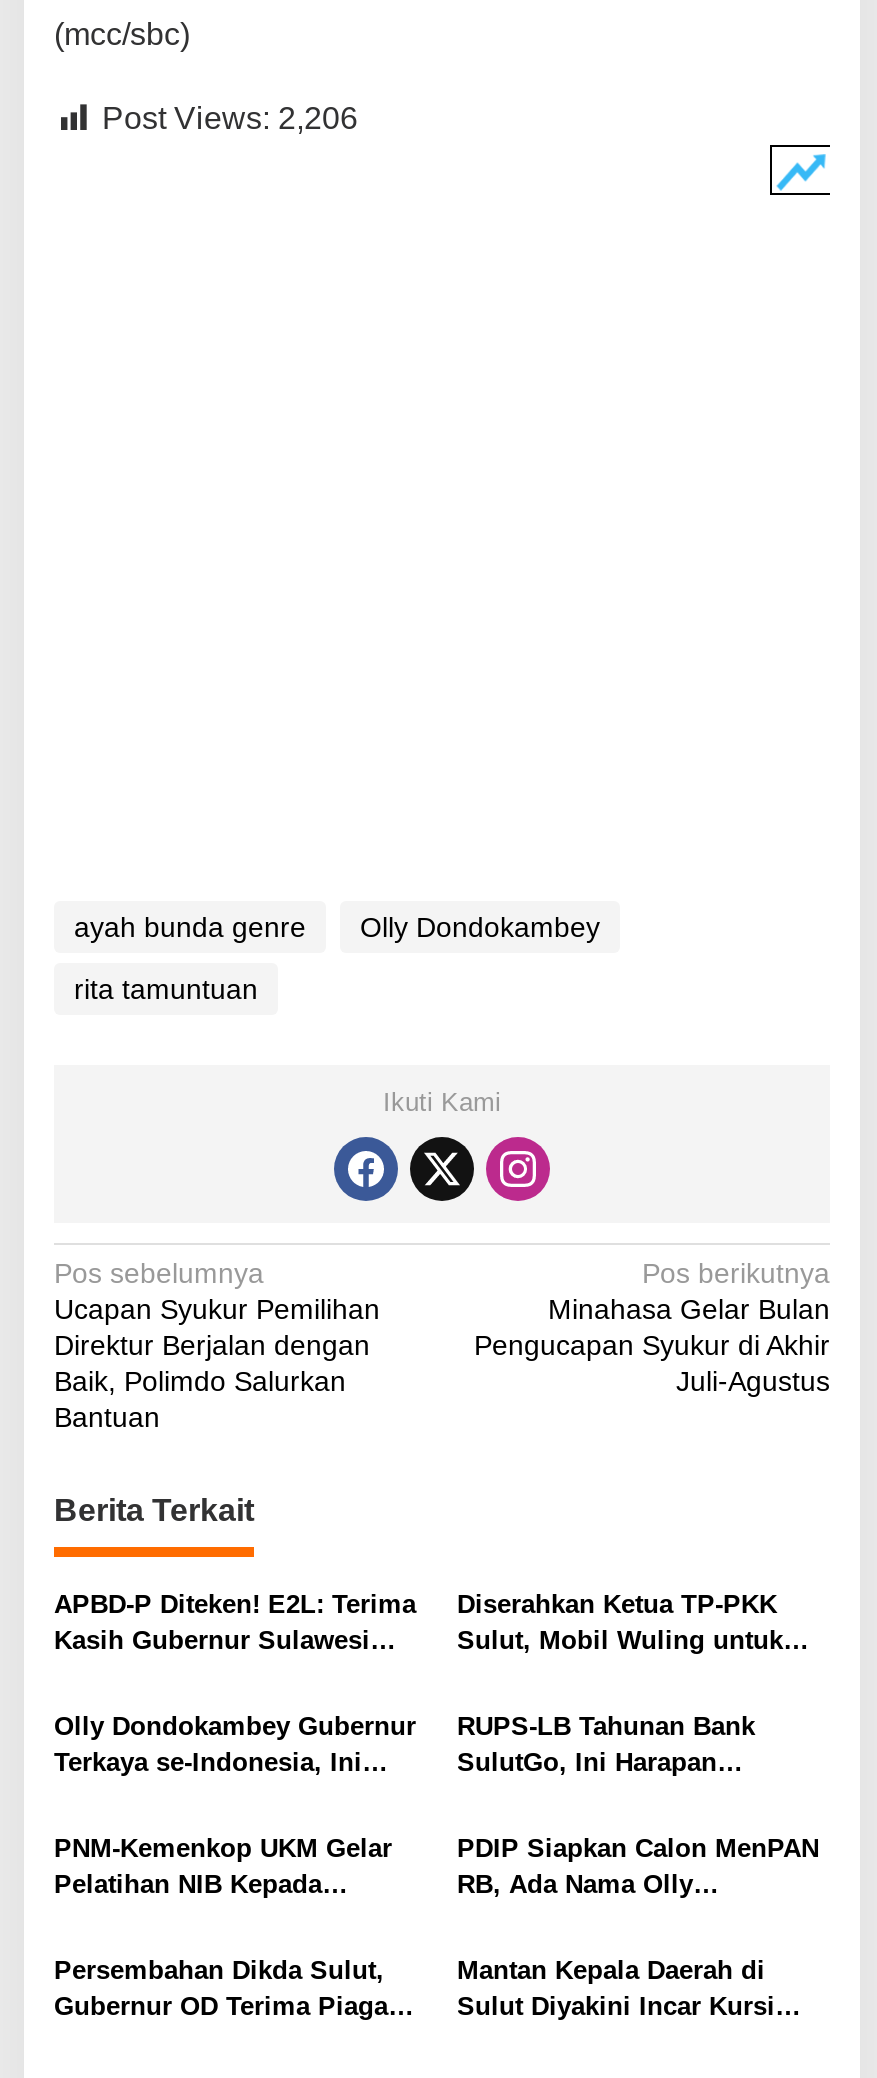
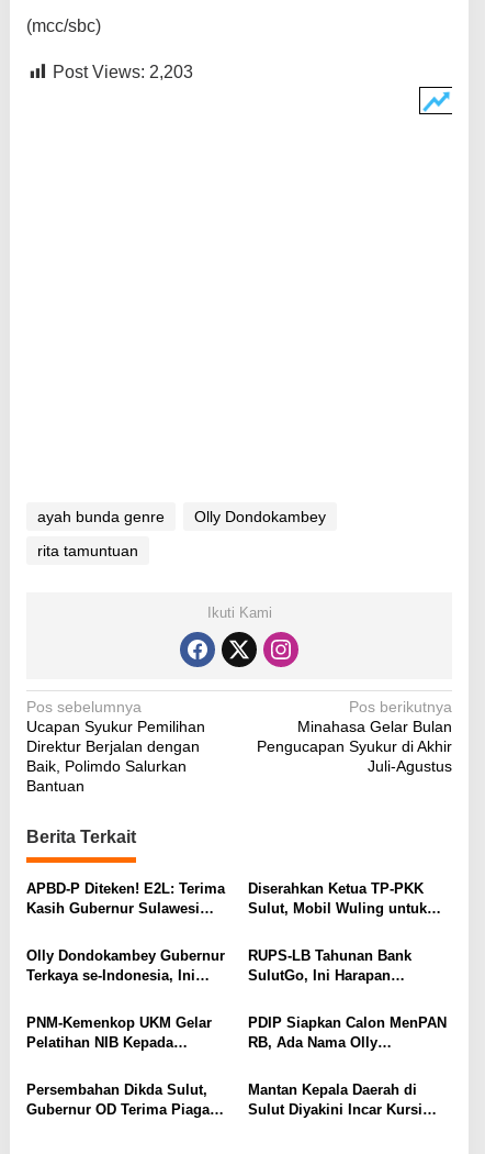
- Post Views: 2,206
+ Post Views: 2,203
